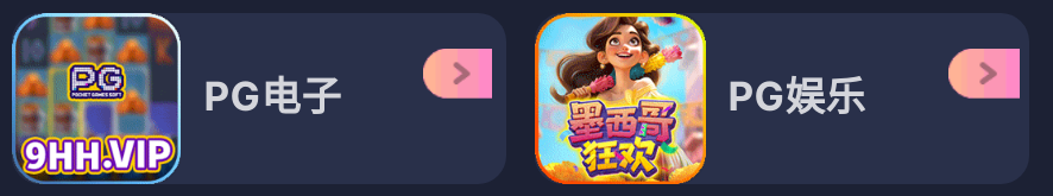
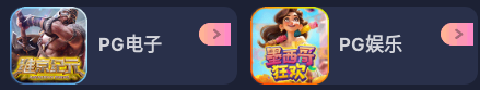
- [image]
+ [image]
